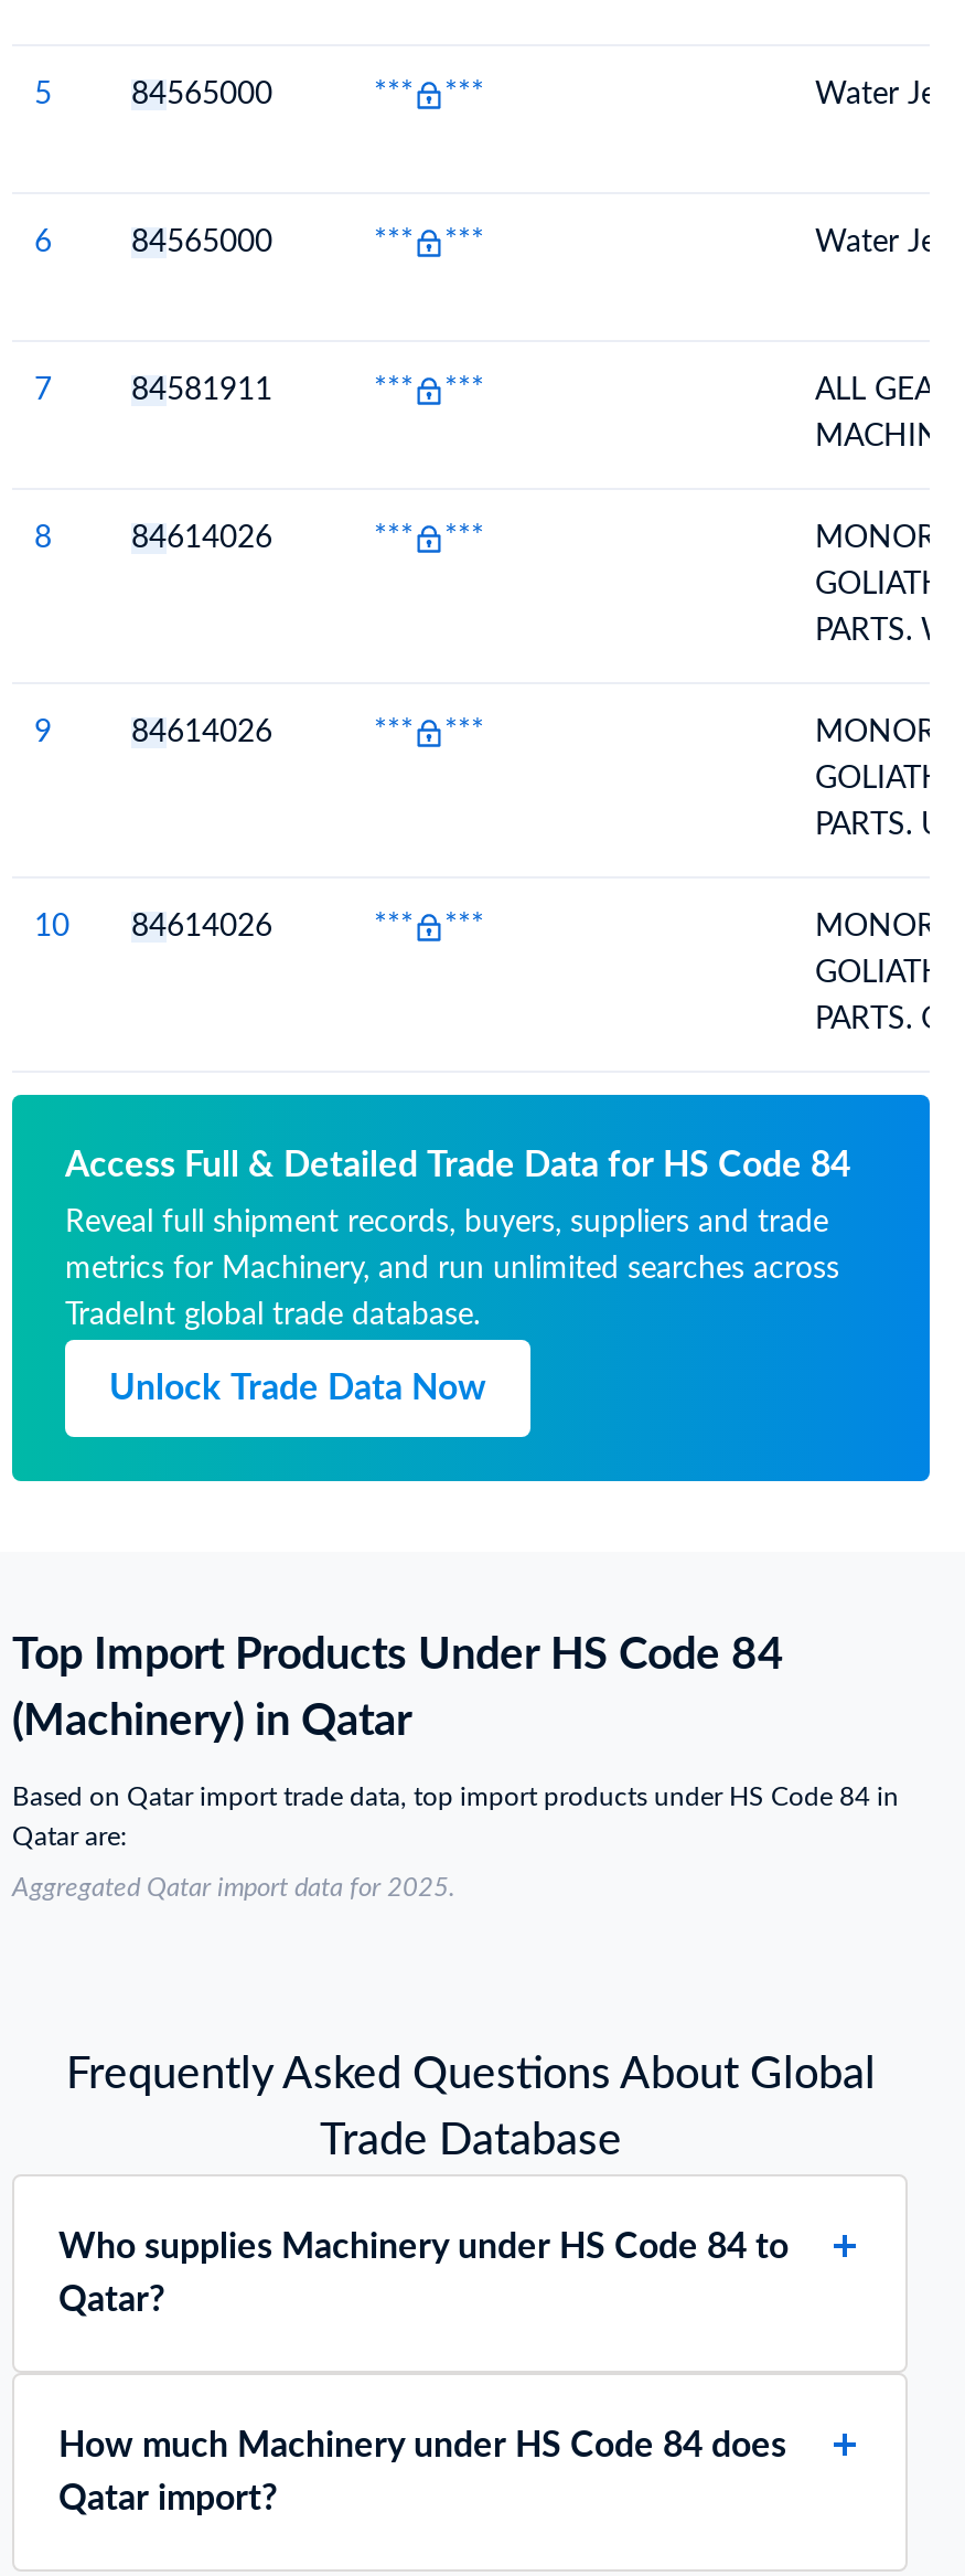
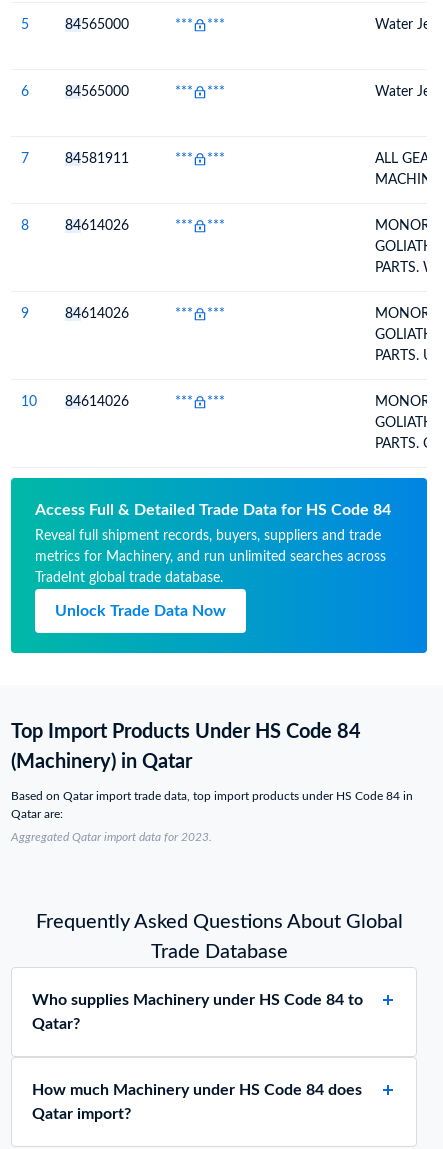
- Aggregated Qatar import data for 2025.
+ Aggregated Qatar import data for 2023.
